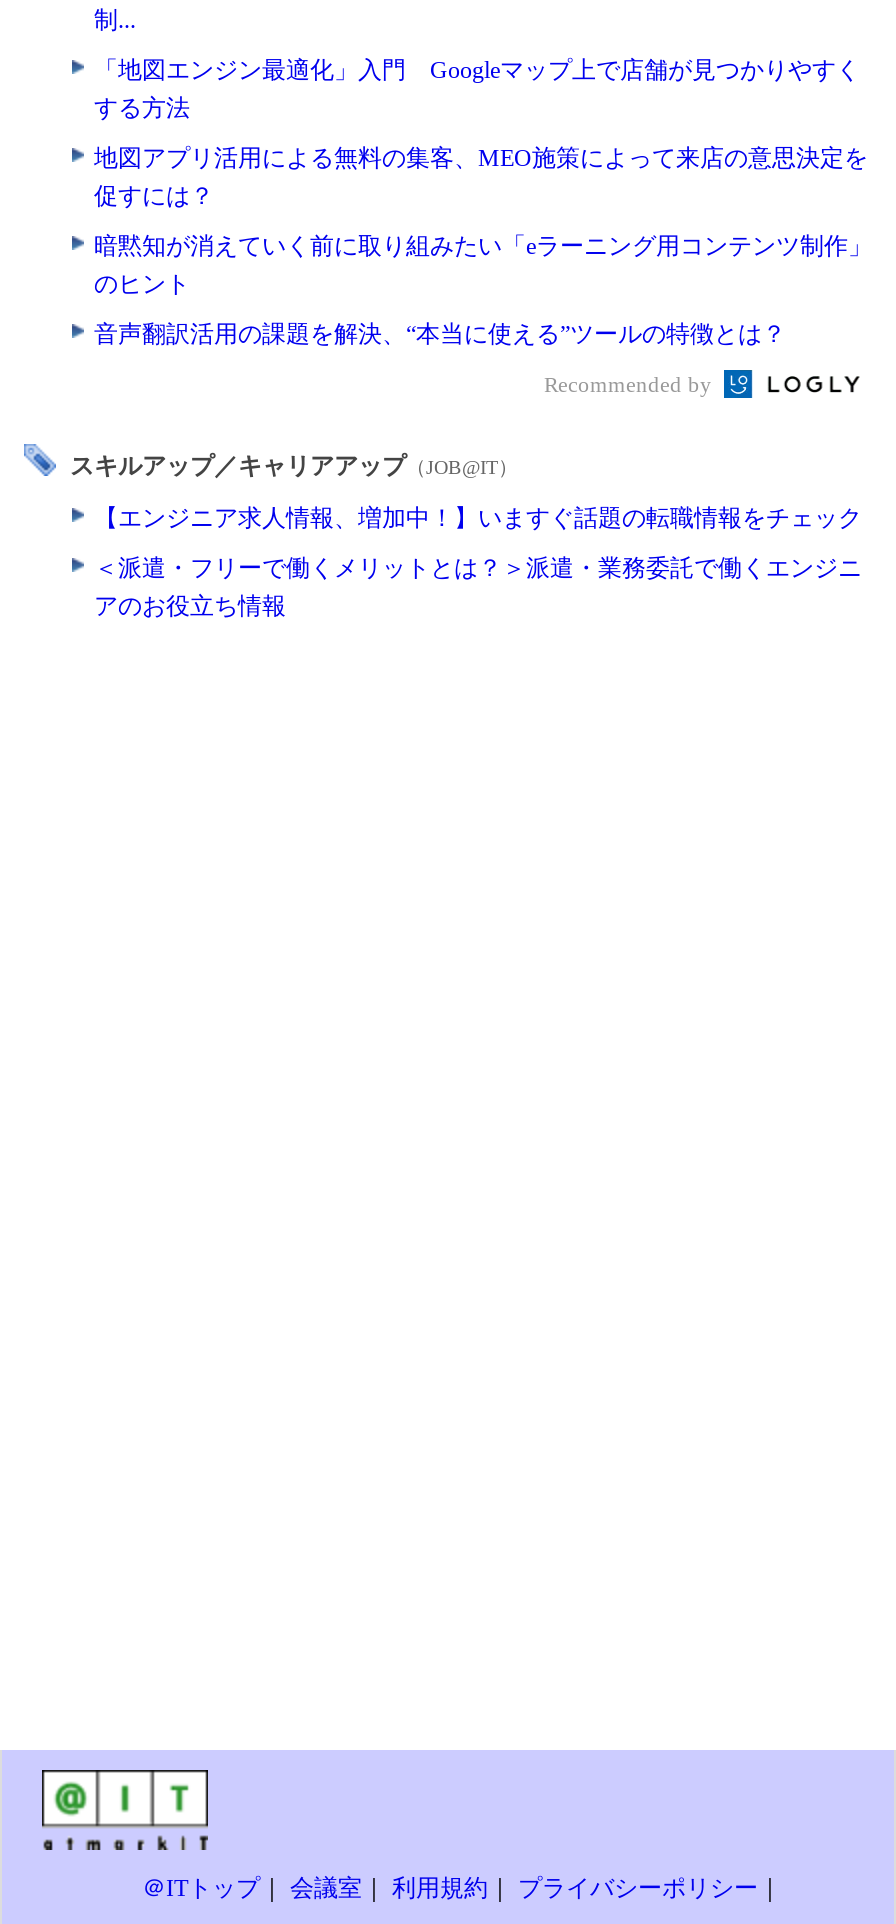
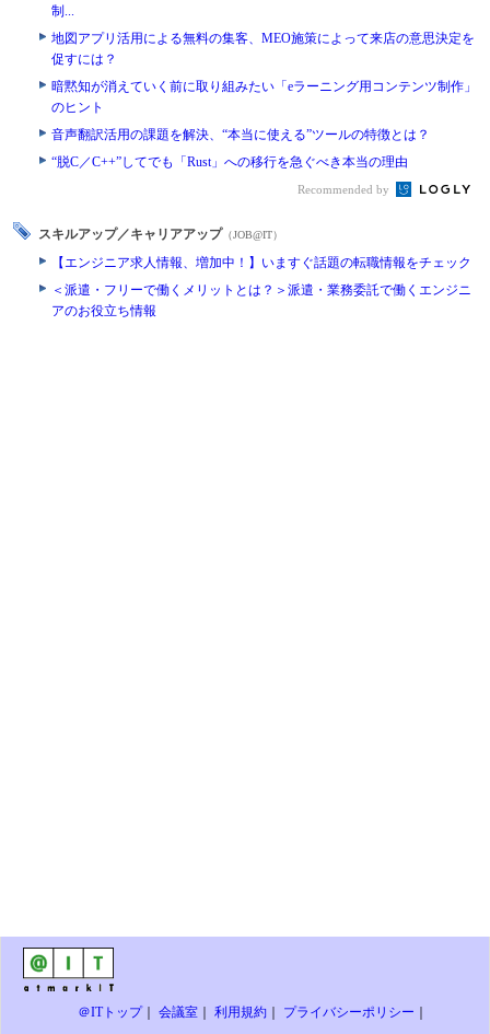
- 「地図エンジン最適化」入門 Googleマップ上で店舗が見つかりやすく
- する方法

moved up: 地図アプリ活用による無料の集客、MEO施策によって来店の意思決定を | 促すには？ | 暗黙知が消えていく前に取り組みたい「eラーニング用コンテンツ制作」 | のヒント | 音声翻訳活用の課題を解決、“本当に使える”ツールの特徴とは？

+ “脱C／C++”してでも「Rust」への移行を急ぐべき本当の理由
